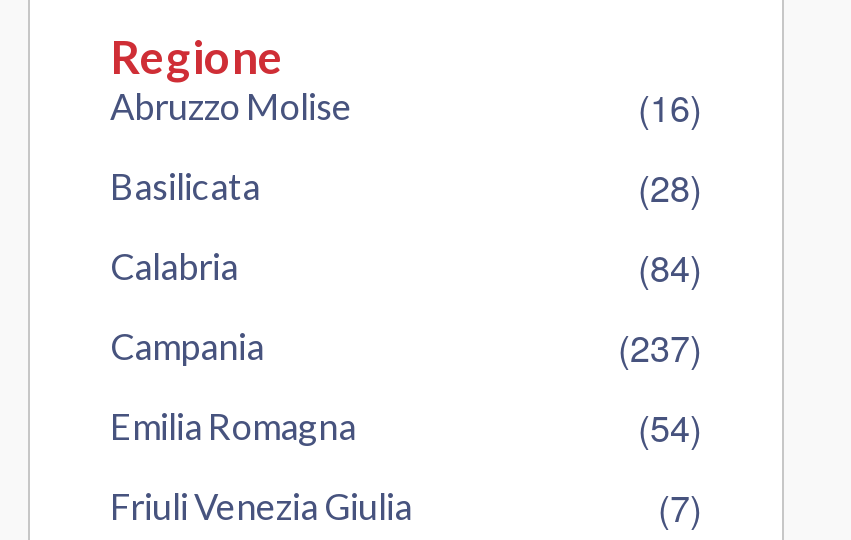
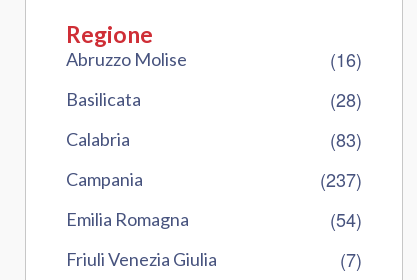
- (84)
+ (83)
